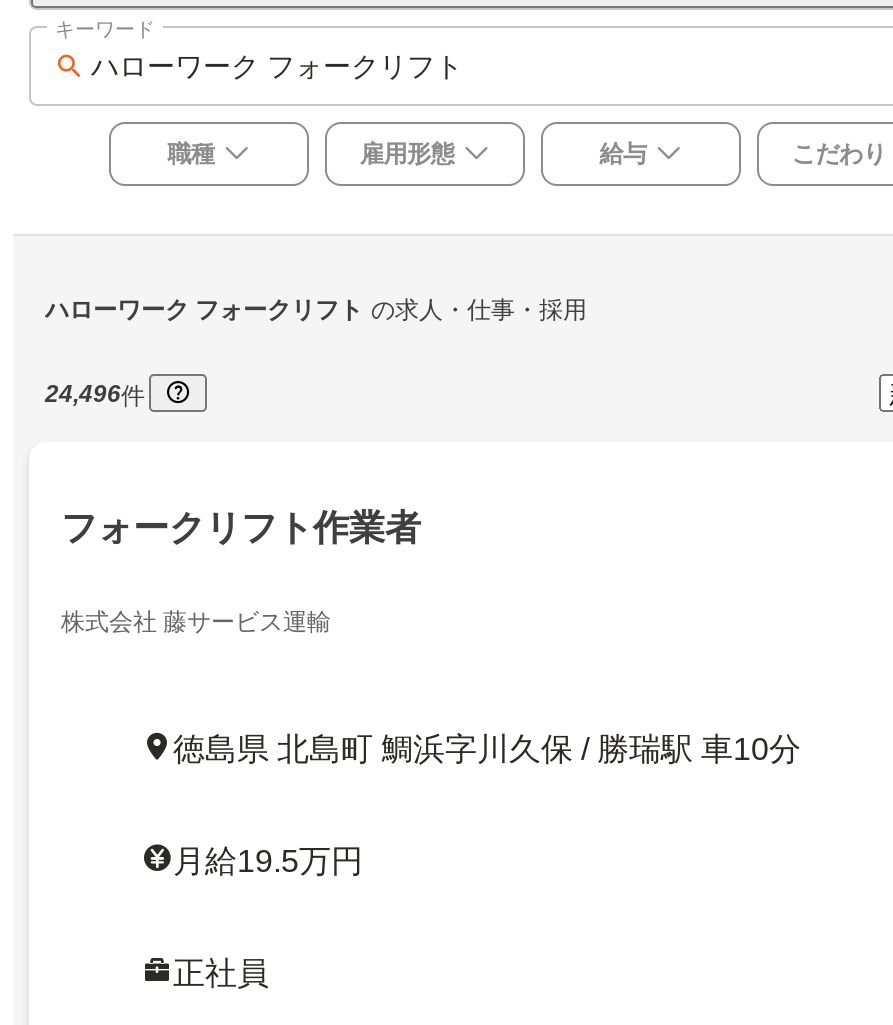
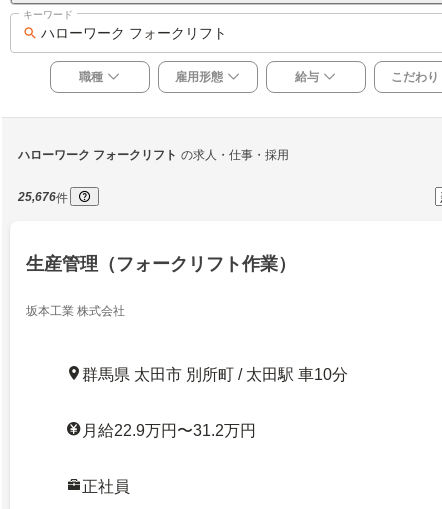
- 24,496件
+ 25,676件

- フォークリフト作業者
+ 生産管理（フォークリフト作業）

- 株式会社 藤サービス運輸
+ 坂本工業 株式会社

- 徳島県 北島町 鯛浜字川久保 / 勝瑞駅 車10分
+ 群馬県 太田市 別所町 / 太田駅 車10分

- 月給19.5万円
+ 月給22.9万円〜31.2万円
